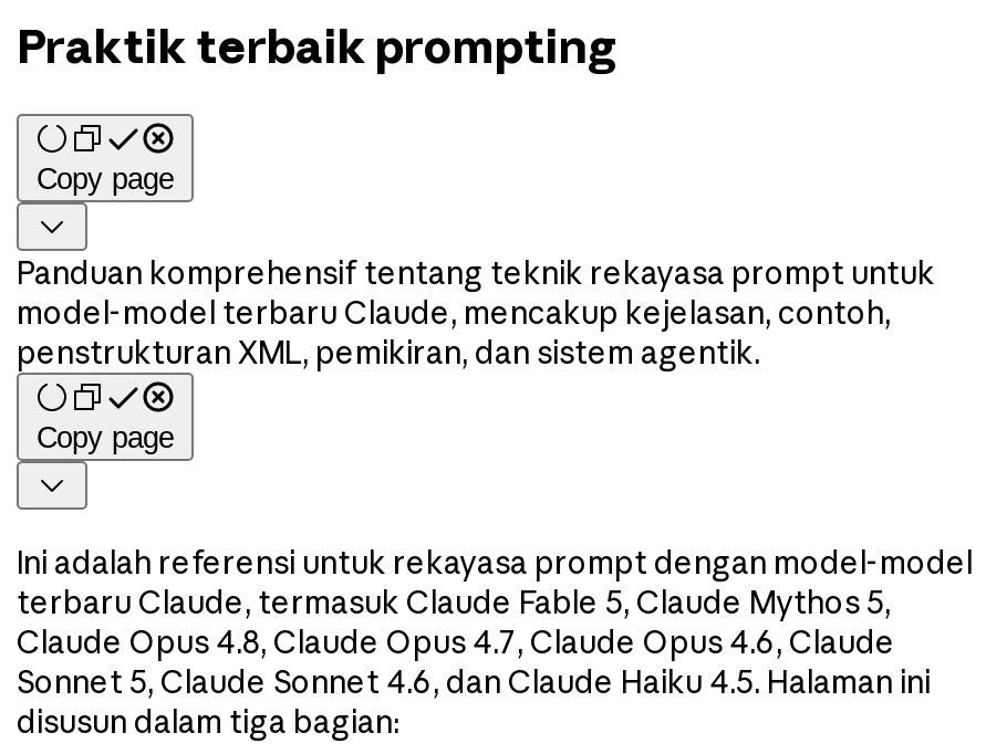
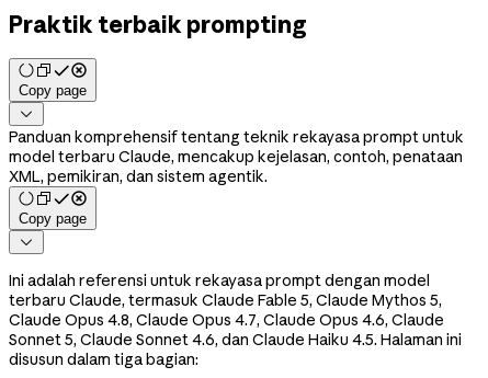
- model-model terbaru Claude, mencakup kejelasan, contoh,
- penstrukturan XML, pemikiran, dan sistem agentik.
+ model terbaru Claude, mencakup kejelasan, contoh, penataan
+ XML, pemikiran, dan sistem agentik.

- Ini adalah referensi untuk rekayasa prompt dengan model-model
+ Ini adalah referensi untuk rekayasa prompt dengan model
